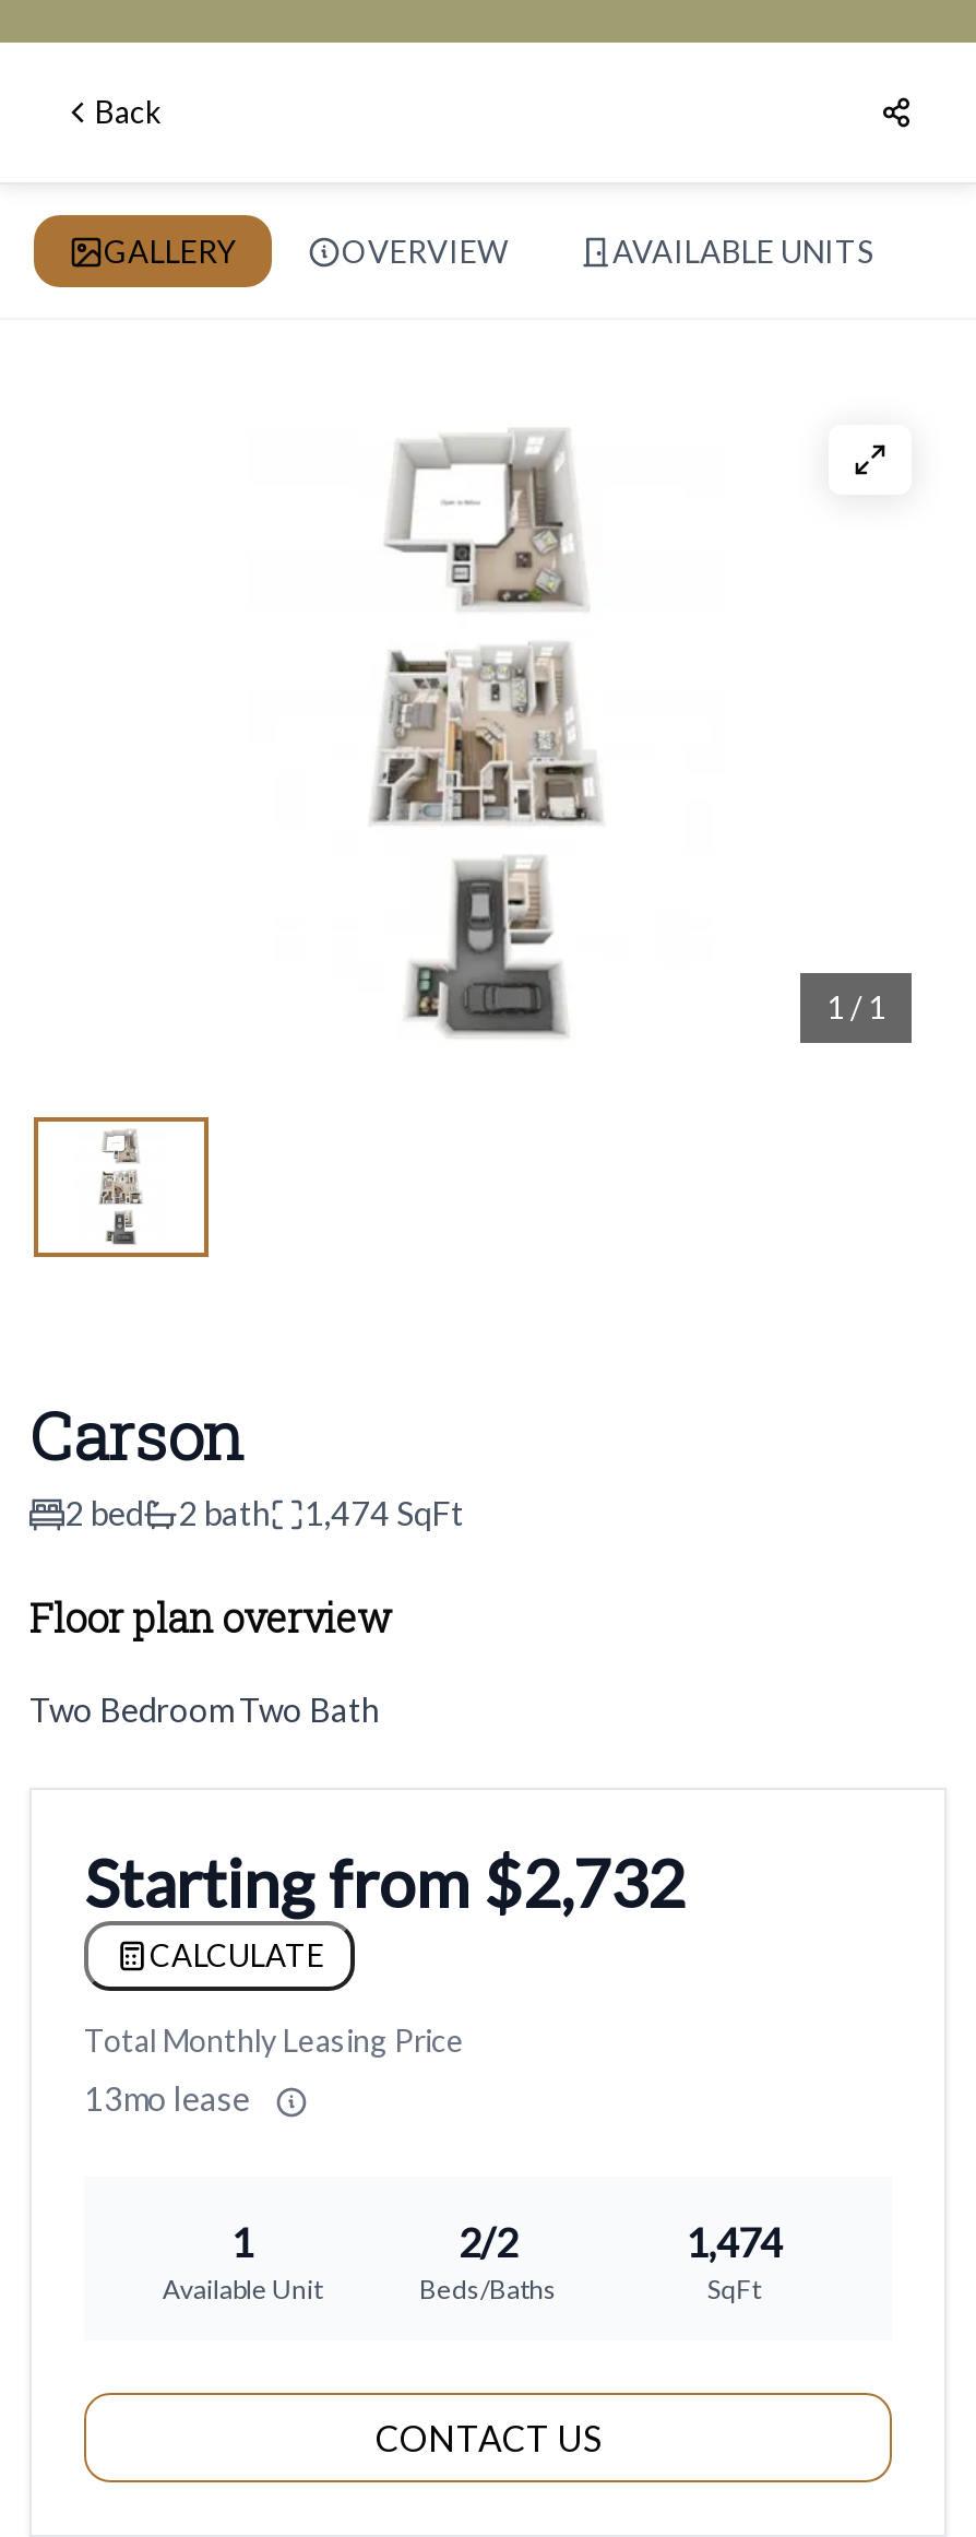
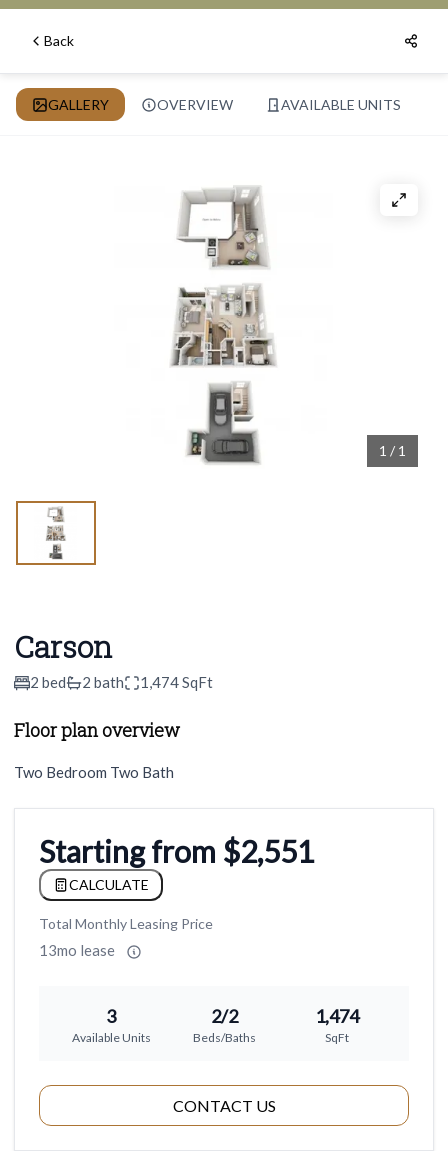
- Starting from $2,732
+ Starting from $2,551

- 1
+ 3

- Available Unit
+ Available Units
